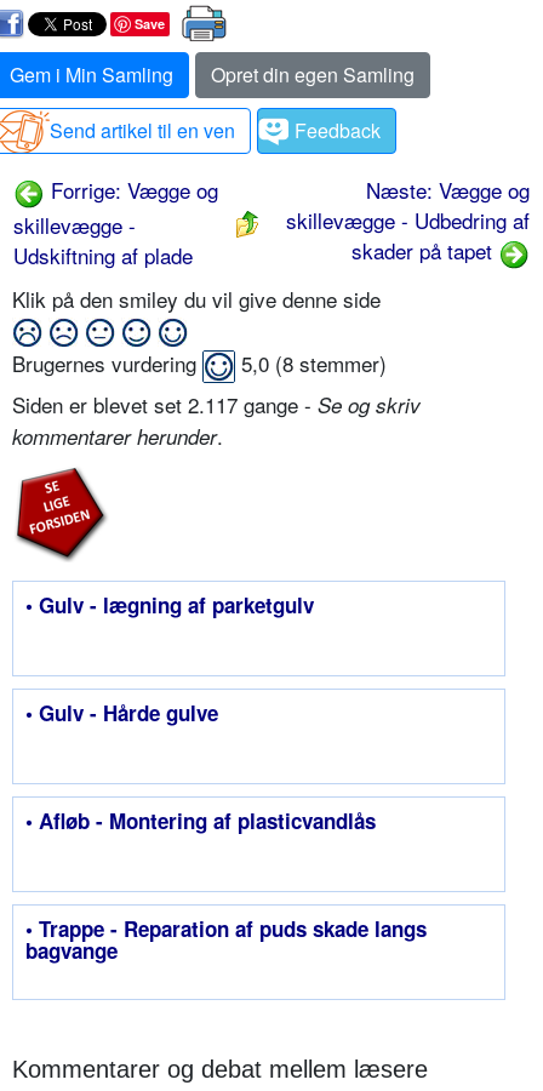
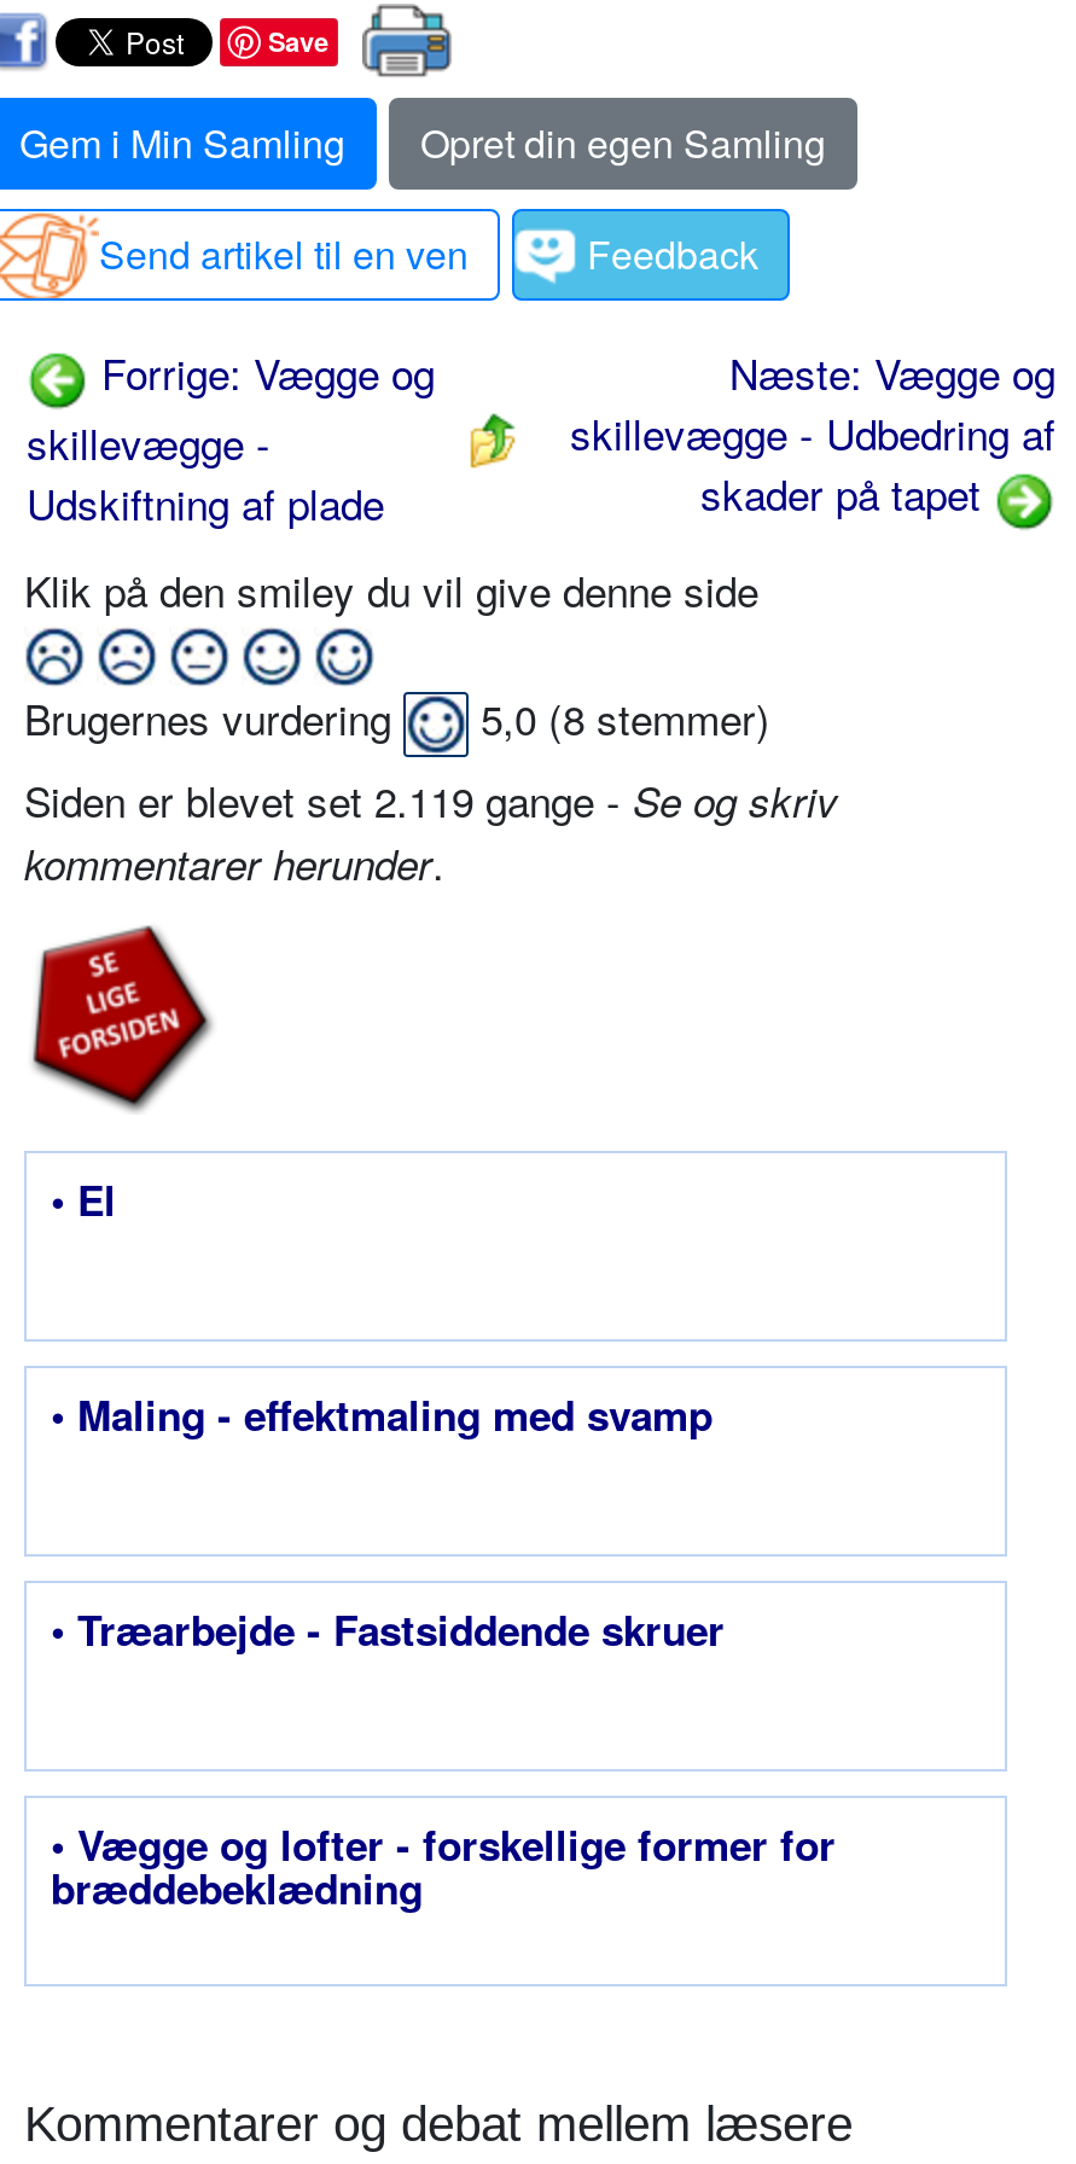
- Siden er blevet set 2.117 gange - Se og skriv
+ Siden er blevet set 2.119 gange - Se og skriv

- • Gulv - lægning af parketgulv
+ • El

- • Gulv - Hårde gulve
+ • Maling - effektmaling med svamp

- • Afløb - Montering af plasticvandlås
+ • Træarbejde - Fastsiddende skruer

- • Trappe - Reparation af puds skade langs
- bagvange
+ • Vægge og lofter - forskellige former for
+ bræddebeklædning
